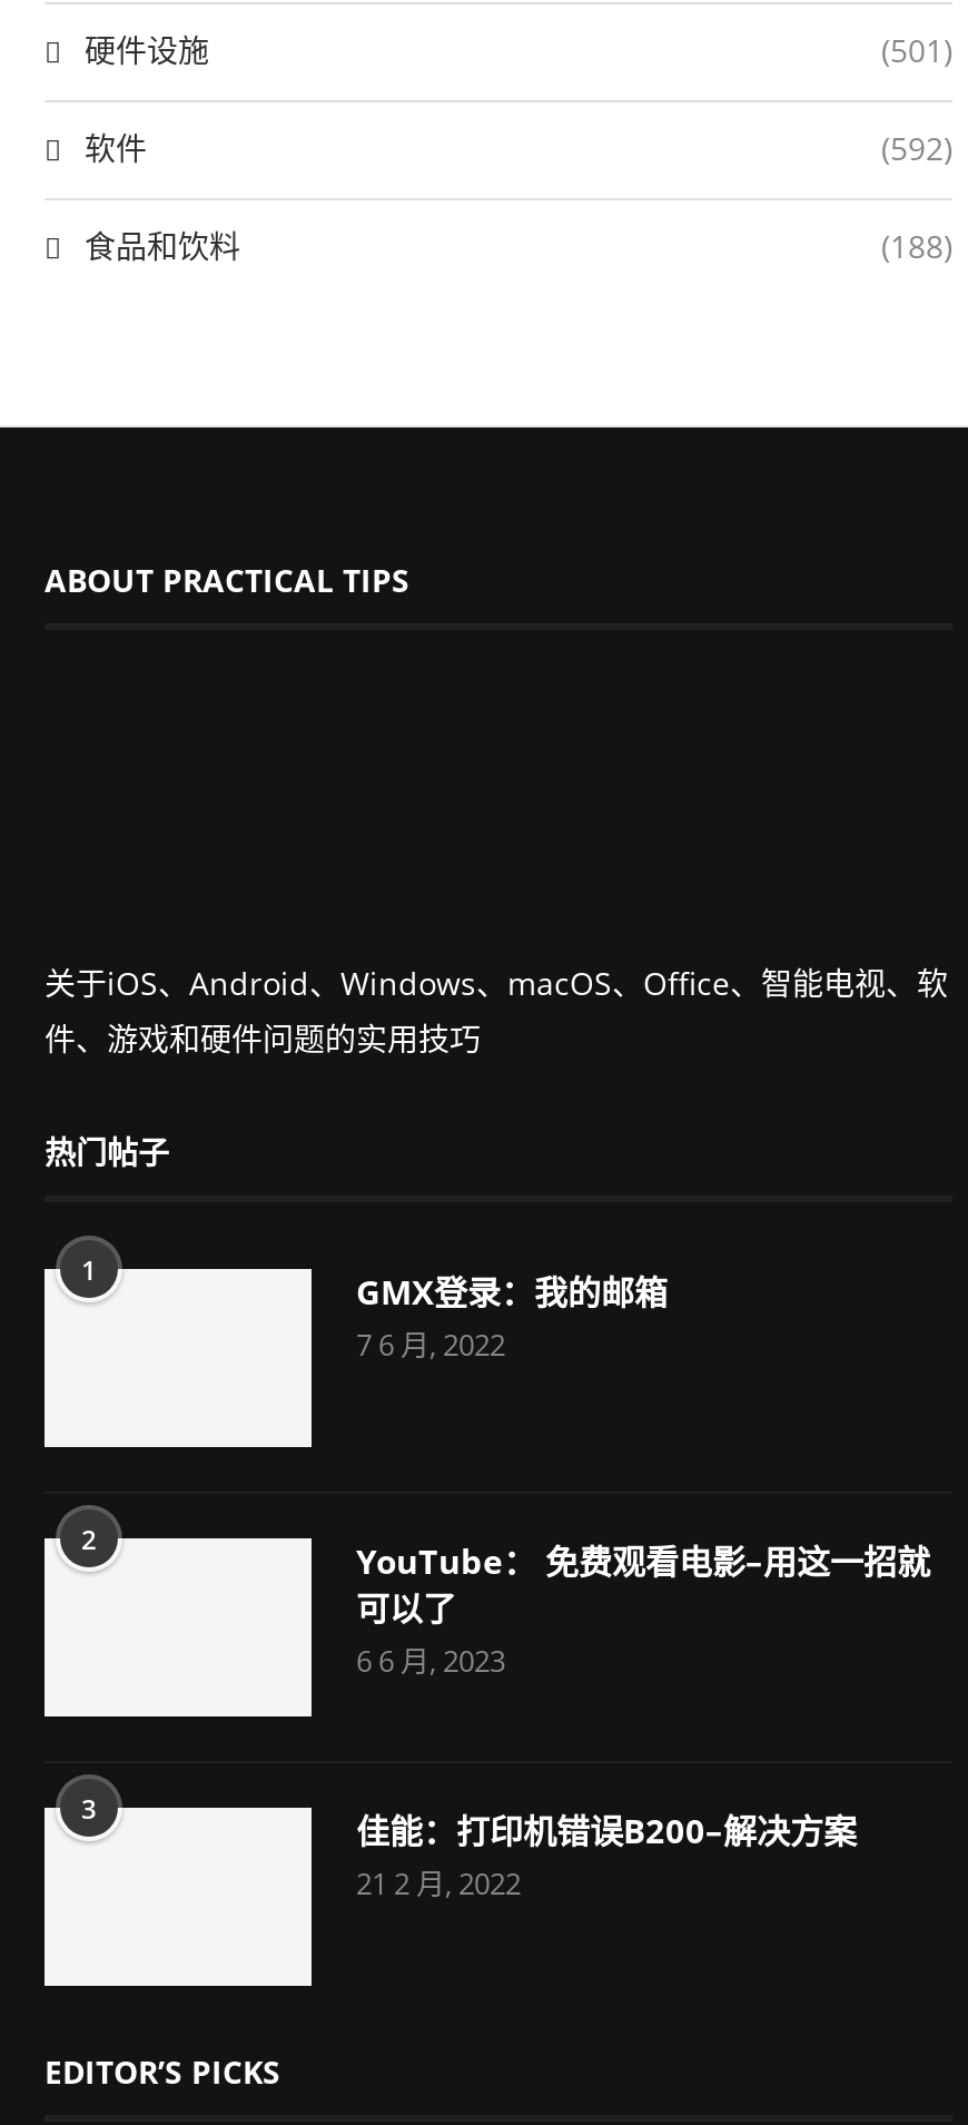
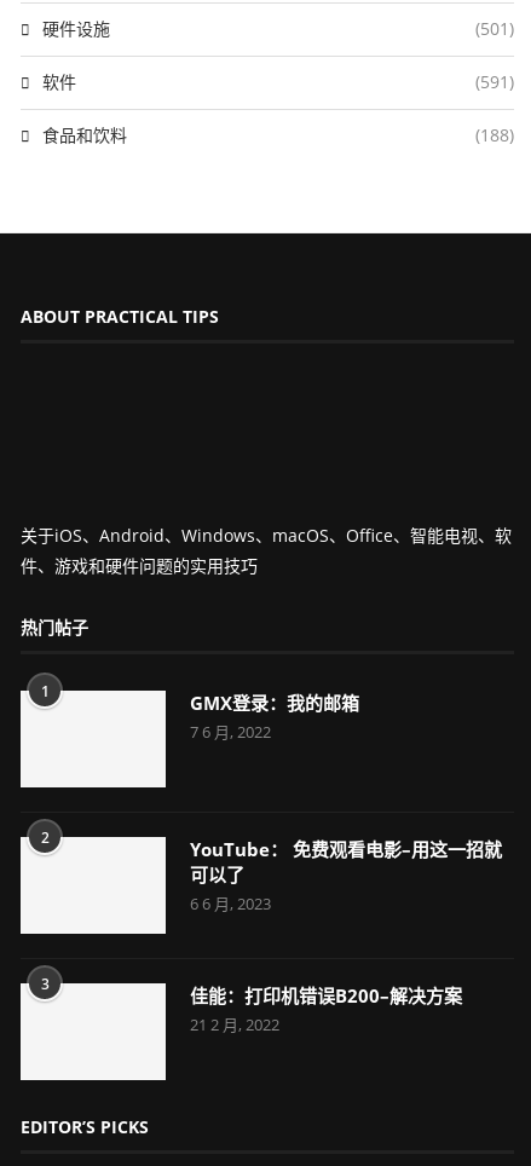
- (592)
+ (591)
